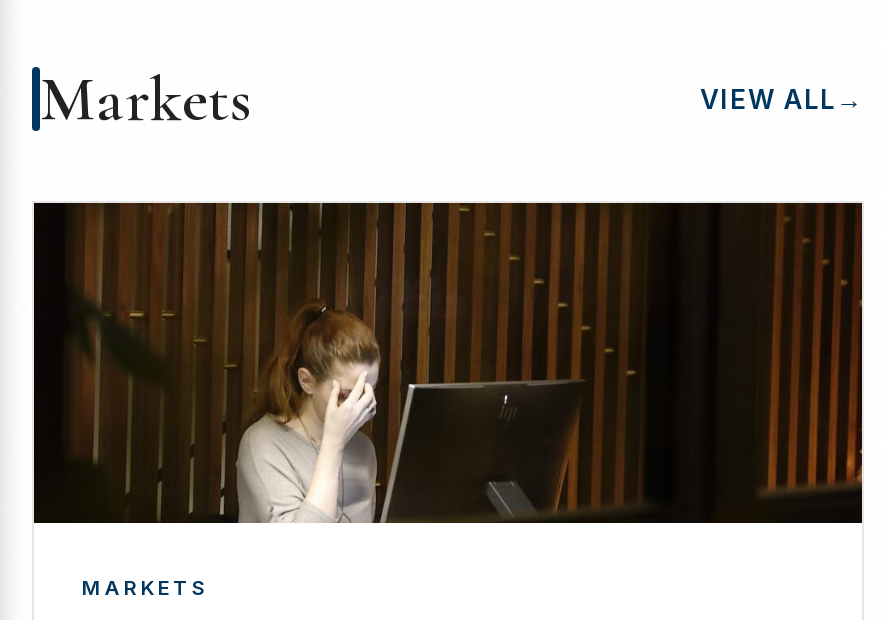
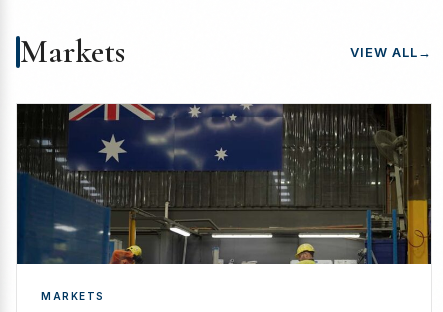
- [image]
+ [image]
